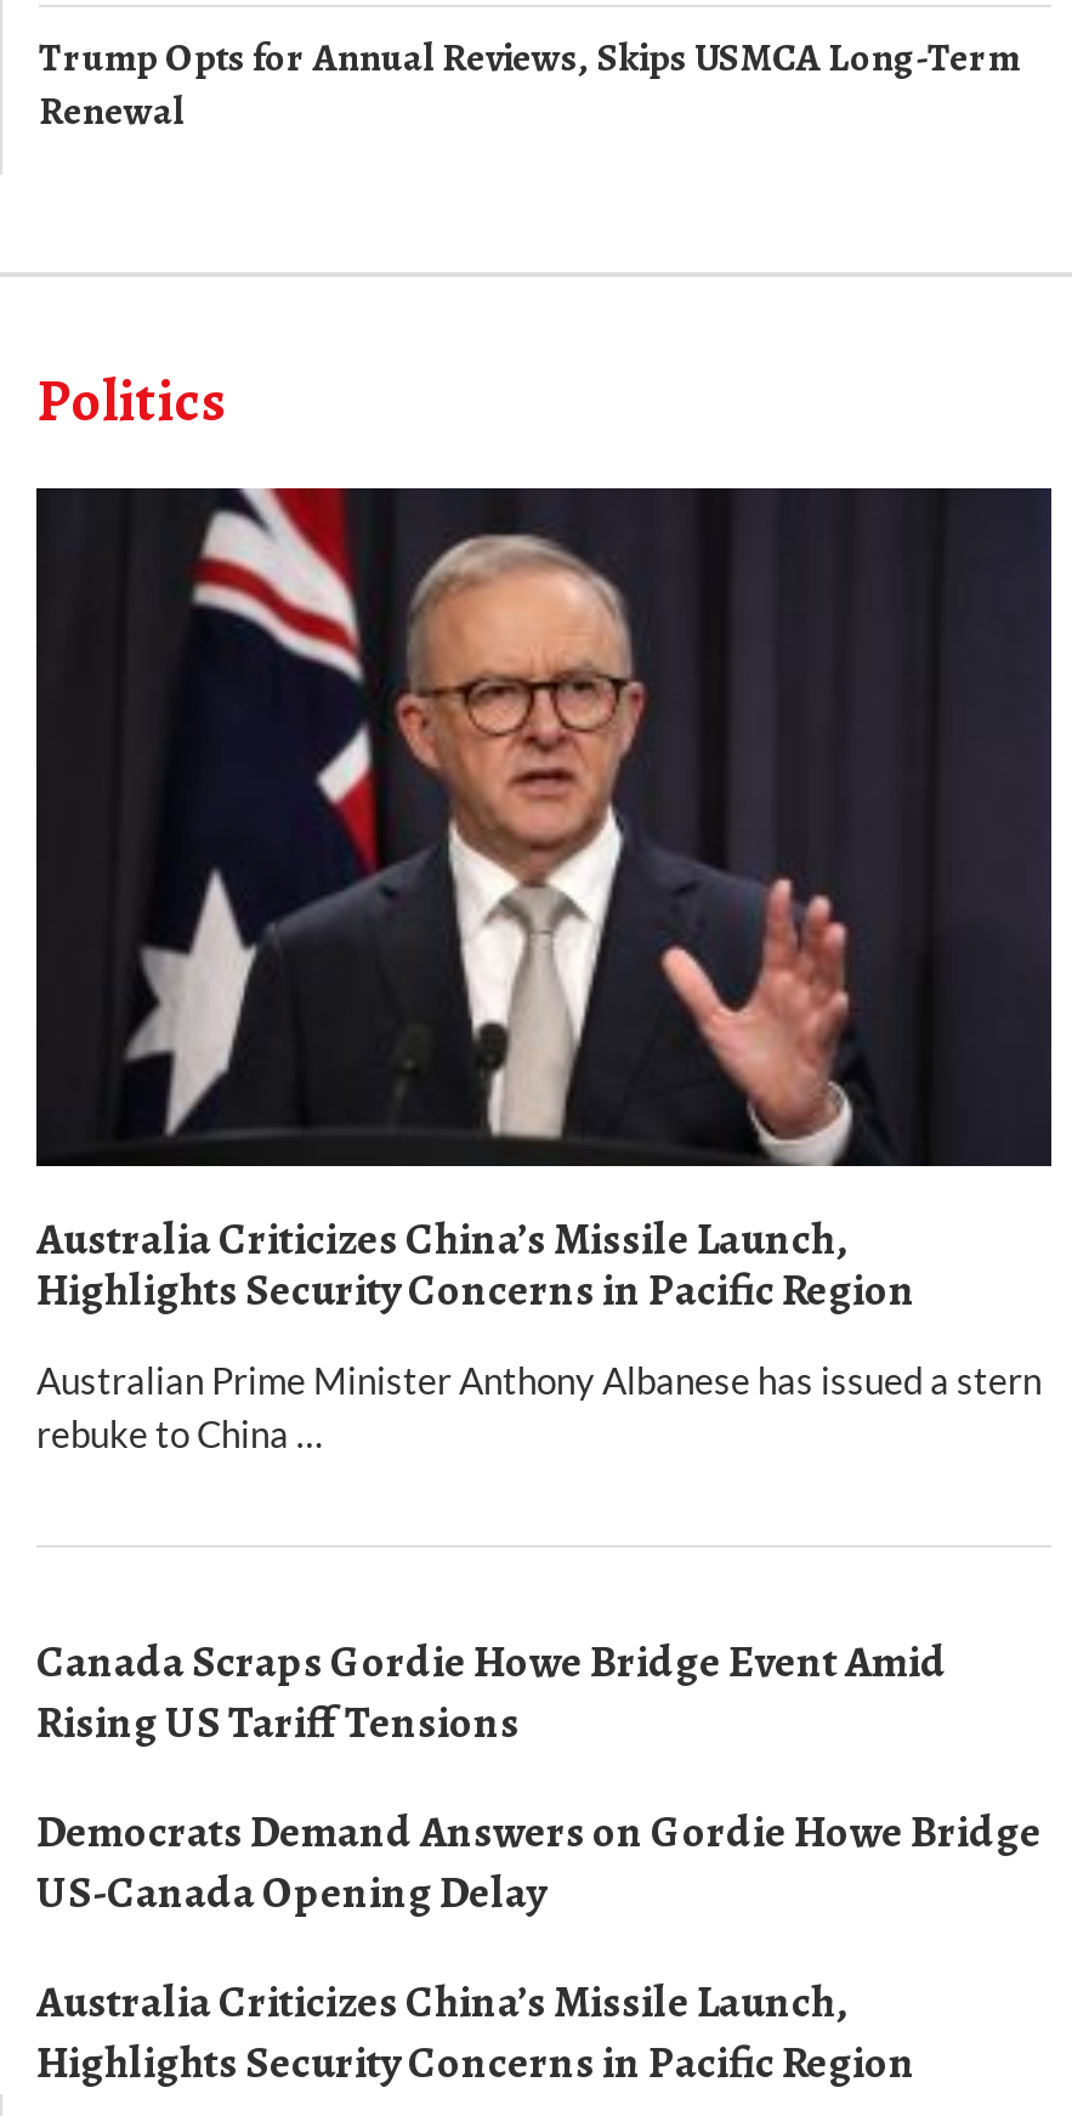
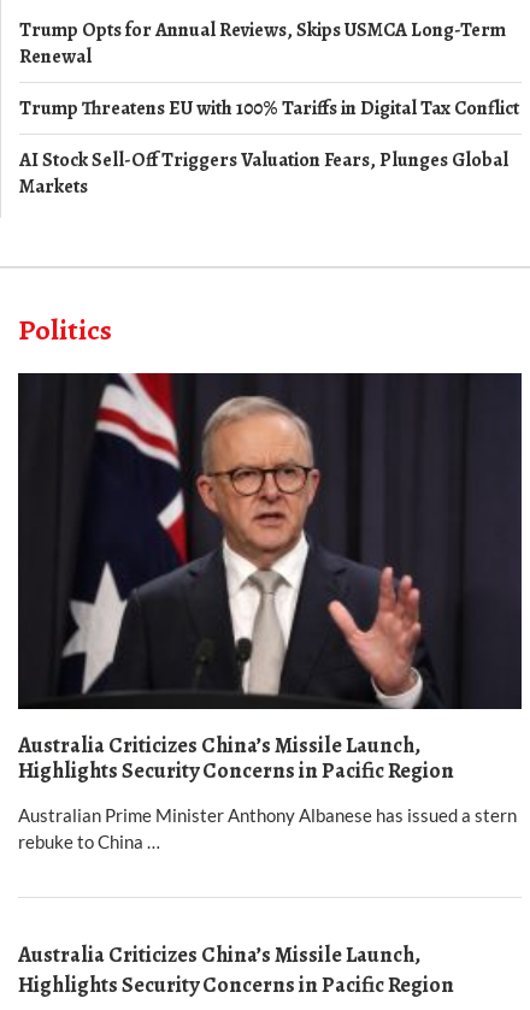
+ Trump Threatens EU with 100% Tariffs in Digital Tax Conflict
+ AI Stock Sell-Off Triggers Valuation Fears, Plunges Global
+ Markets

moved down: [image] | Politics | Australia Criticizes China’s Missile Launch, | Highlights Security Concerns in Pacific Region | Australian Prime Minister Anthony Albanese has issued a stern | rebuke to China …

- Canada Scraps Gordie Howe Bridge Event Amid
- Rising US Tariff Tensions
- Democrats Demand Answers on Gordie Howe Bridge
- US-Canada Opening Delay
